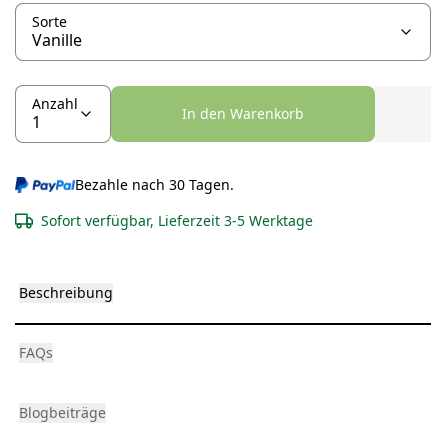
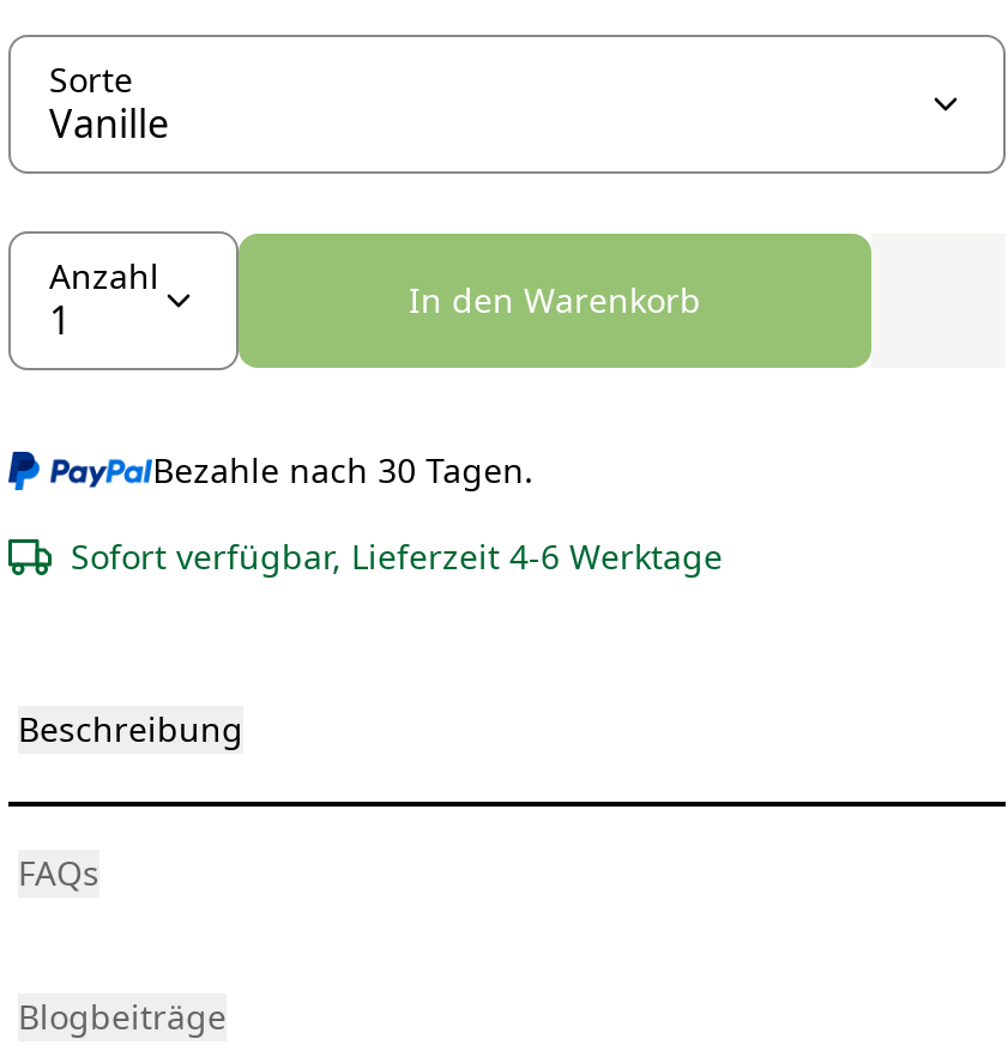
- Sofort verfügbar, Lieferzeit 3-5 Werktage
+ Sofort verfügbar, Lieferzeit 4-6 Werktage
